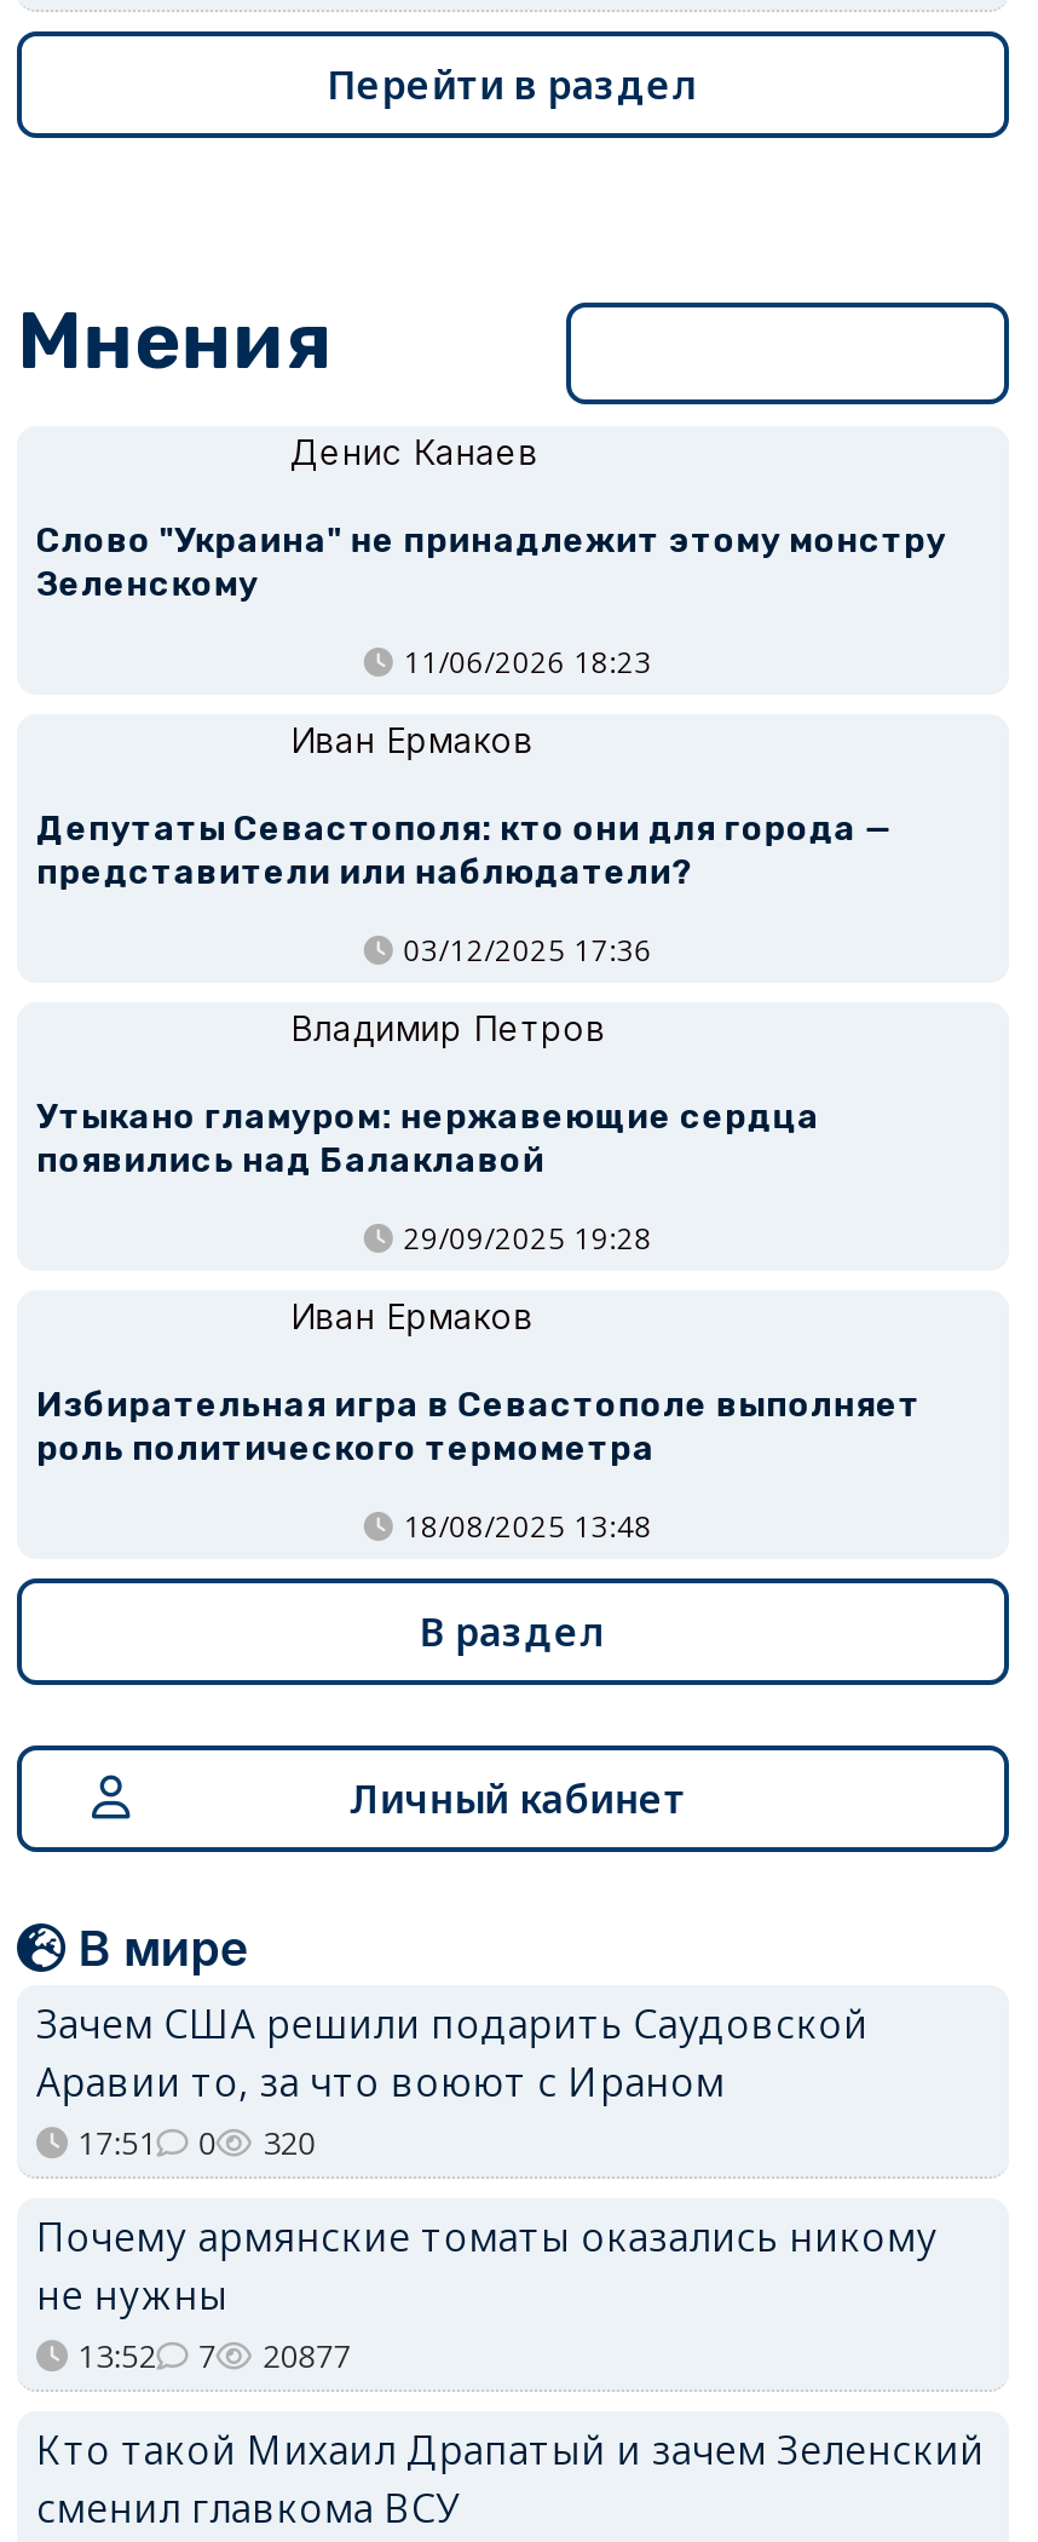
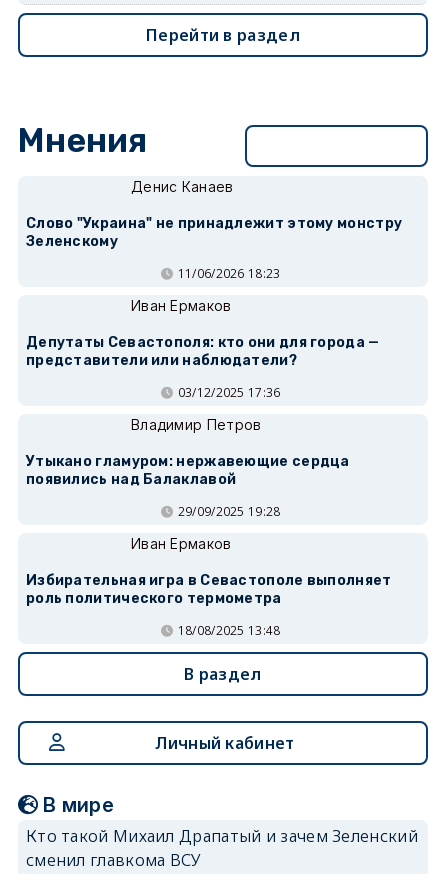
- Зачем США решили подарить Саудовской
- Аравии то, за что воюют с Ираном
- 17:51
- 0
- 320
- Почему армянские томаты оказались никому
- не нужны
- 13:52
- 7
- 20877
